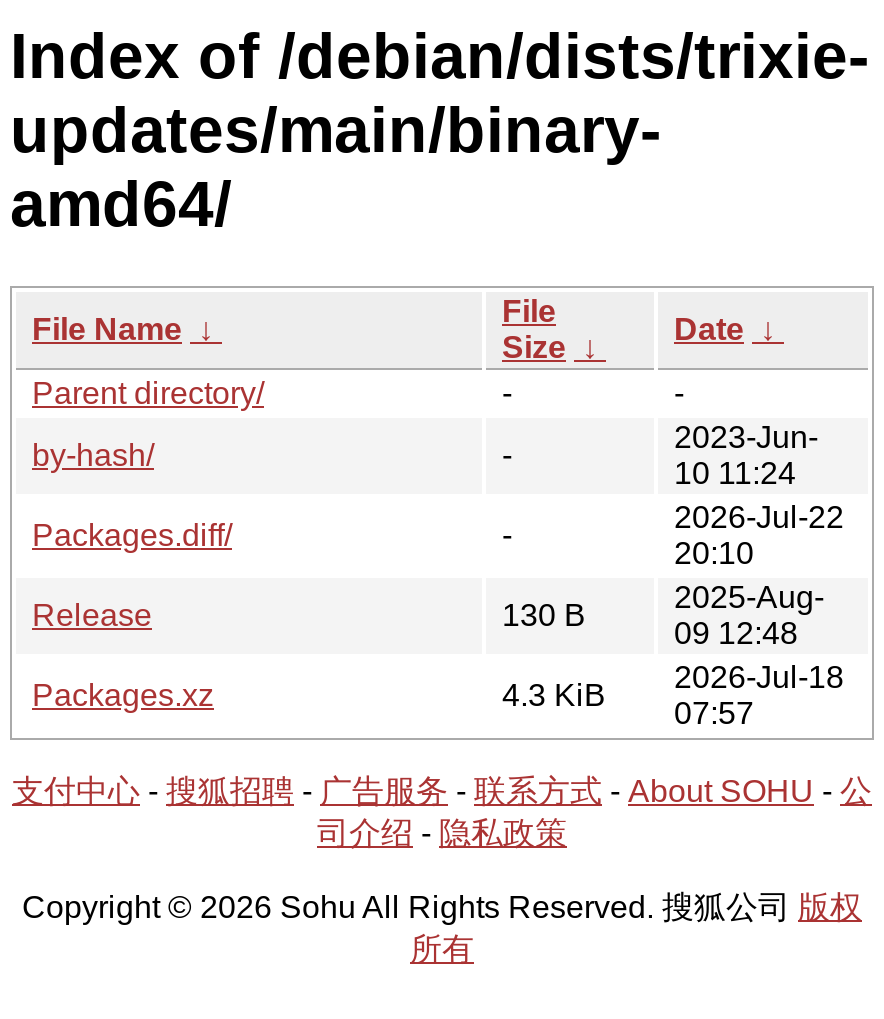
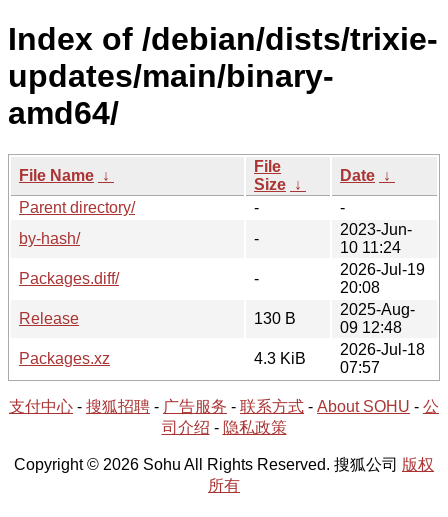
- 2026-Jul-22
- 20:10
+ 2026-Jul-19
+ 20:08
